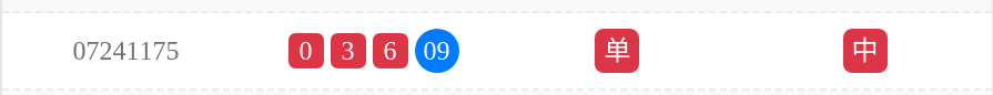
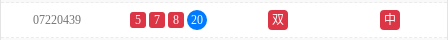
- 07241175
- 0
- 3
- 6
- 09
- 单
+ 07220439
+ 5
+ 7
+ 8
+ 20
+ 双
